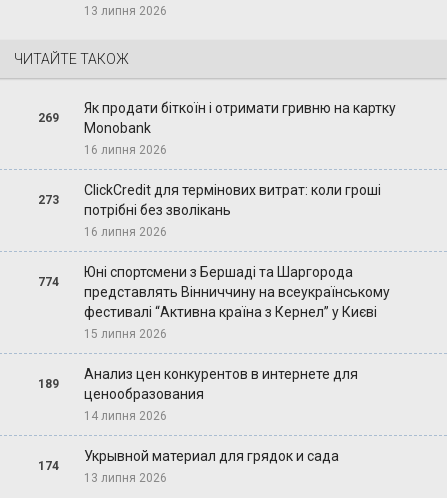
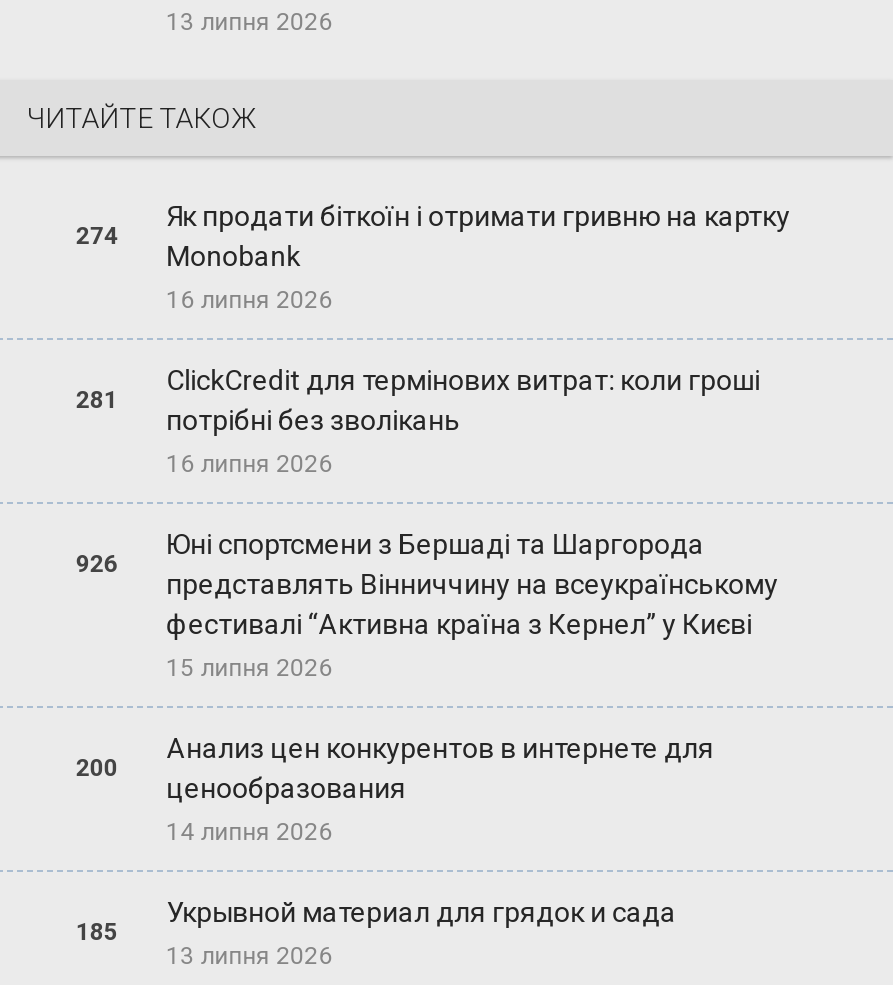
- 269
+ 274

- 273
+ 281

- 774
+ 926

- 189
+ 200

- 174
+ 185
